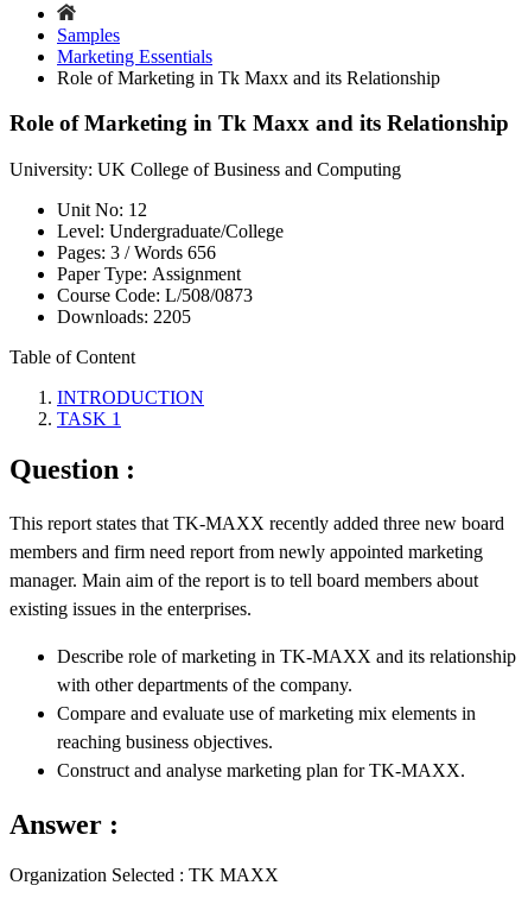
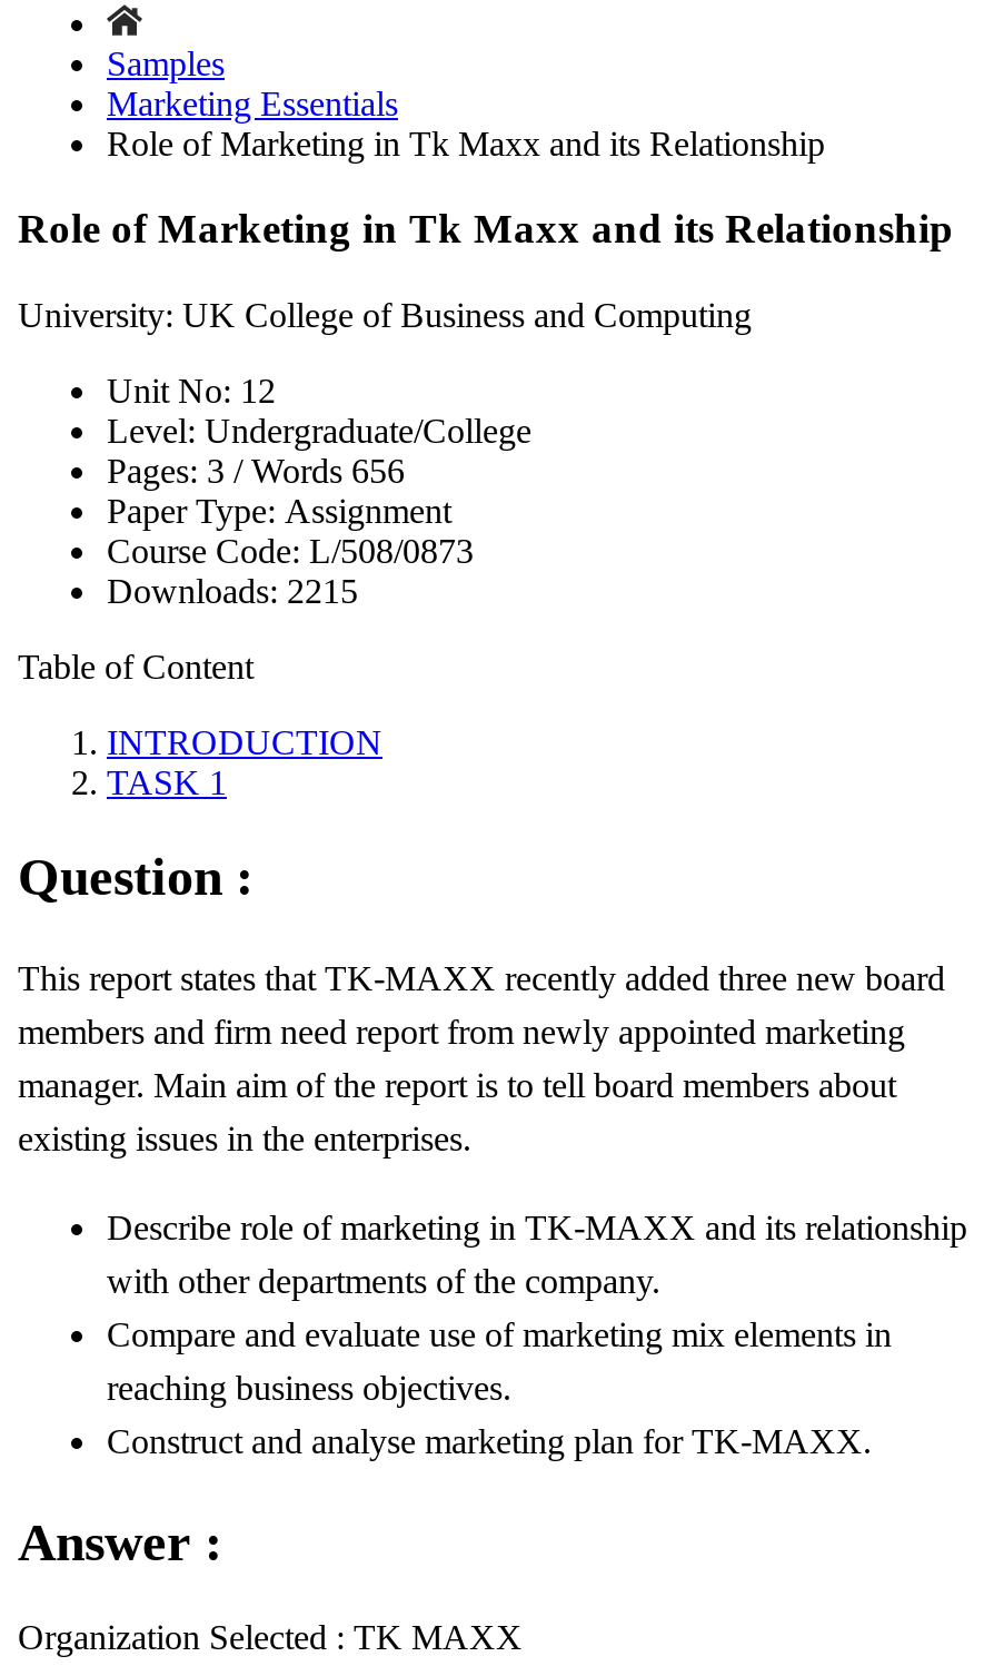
- Downloads: 2205
+ Downloads: 2215
